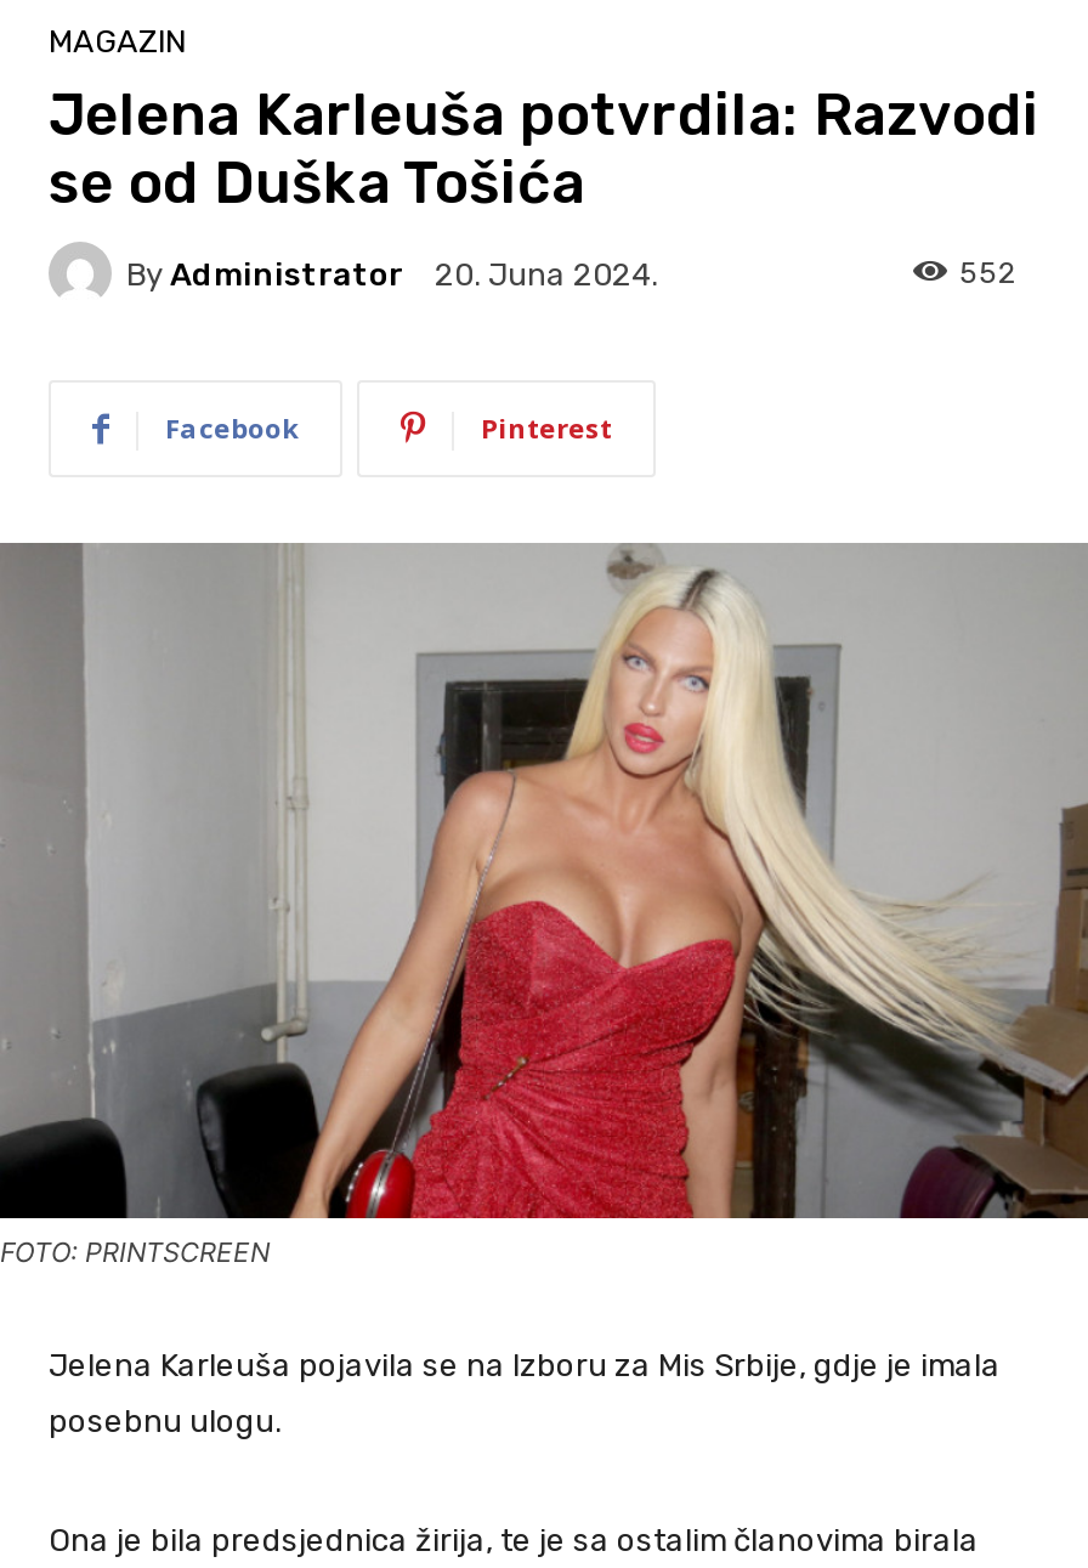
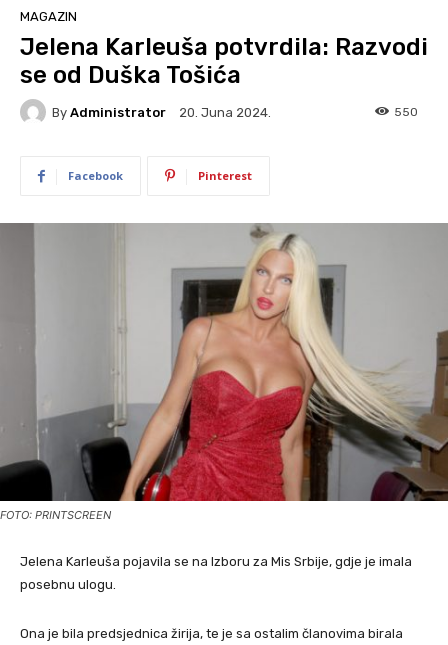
- 552
+ 550
